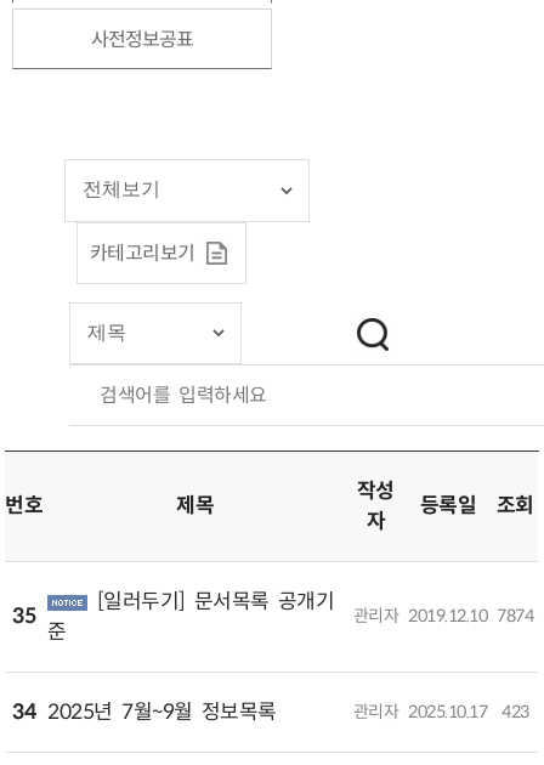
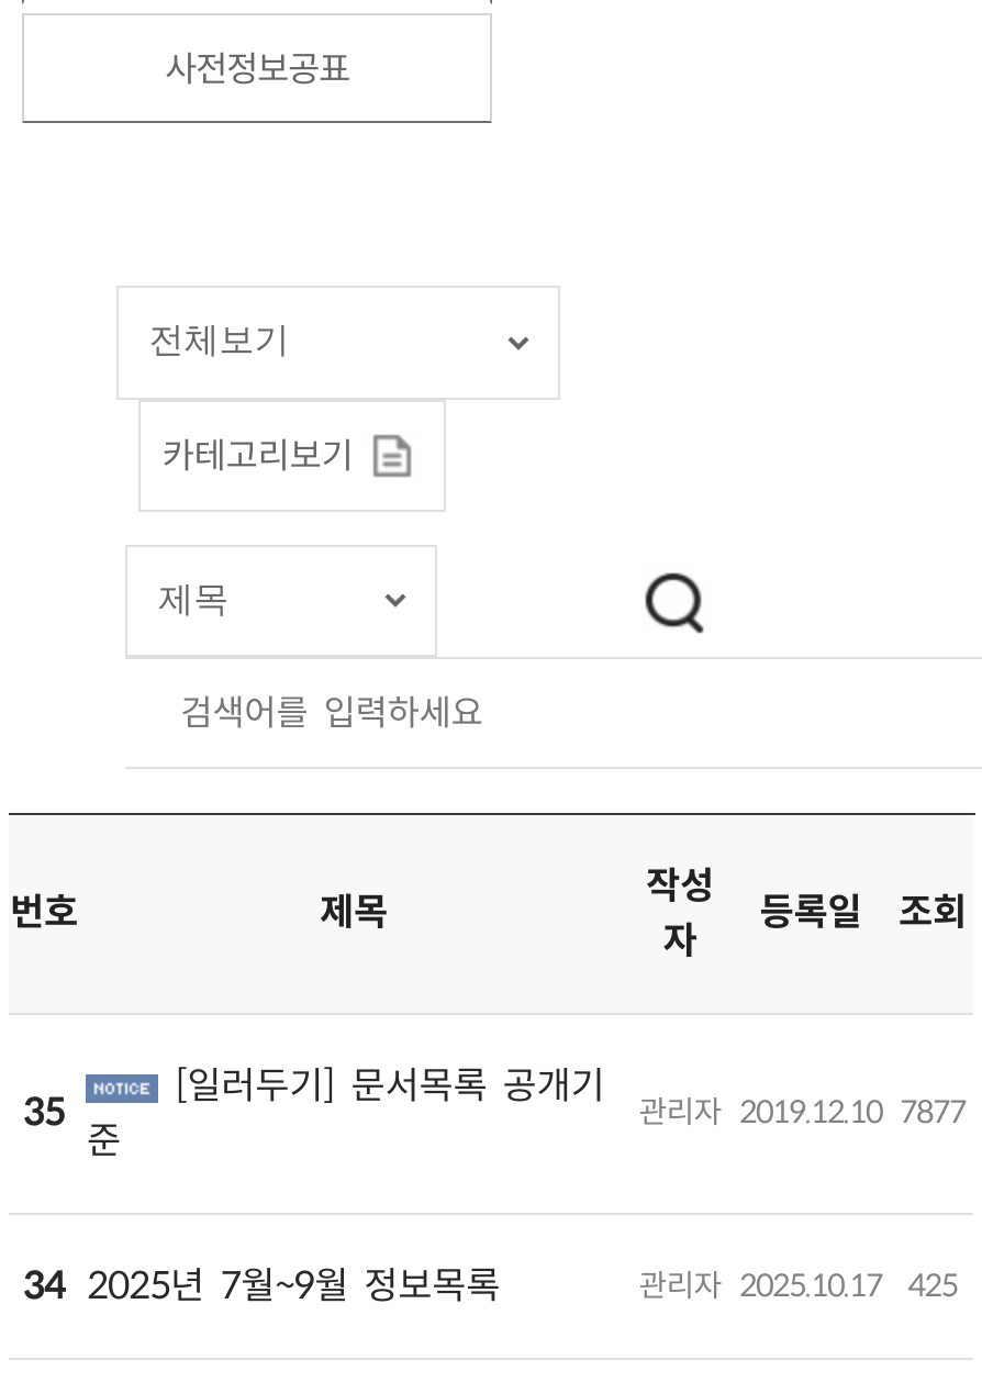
- 관리자 2019.12.10 7874
+ 관리자 2019.12.10 7877

- 관리자 2025.10.17 423
+ 관리자 2025.10.17 425
